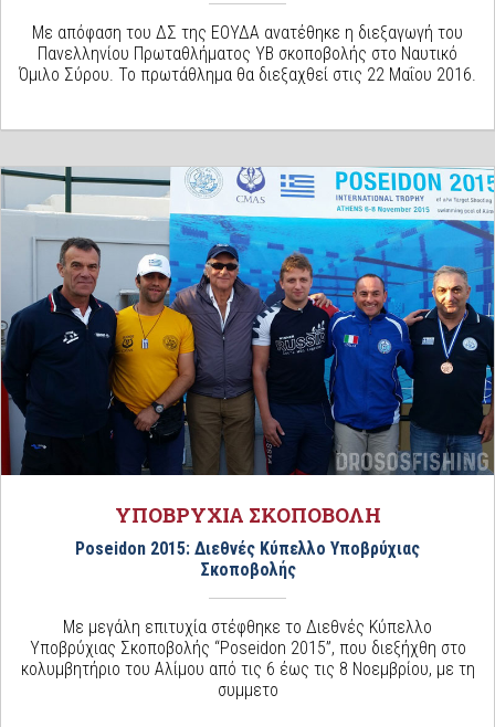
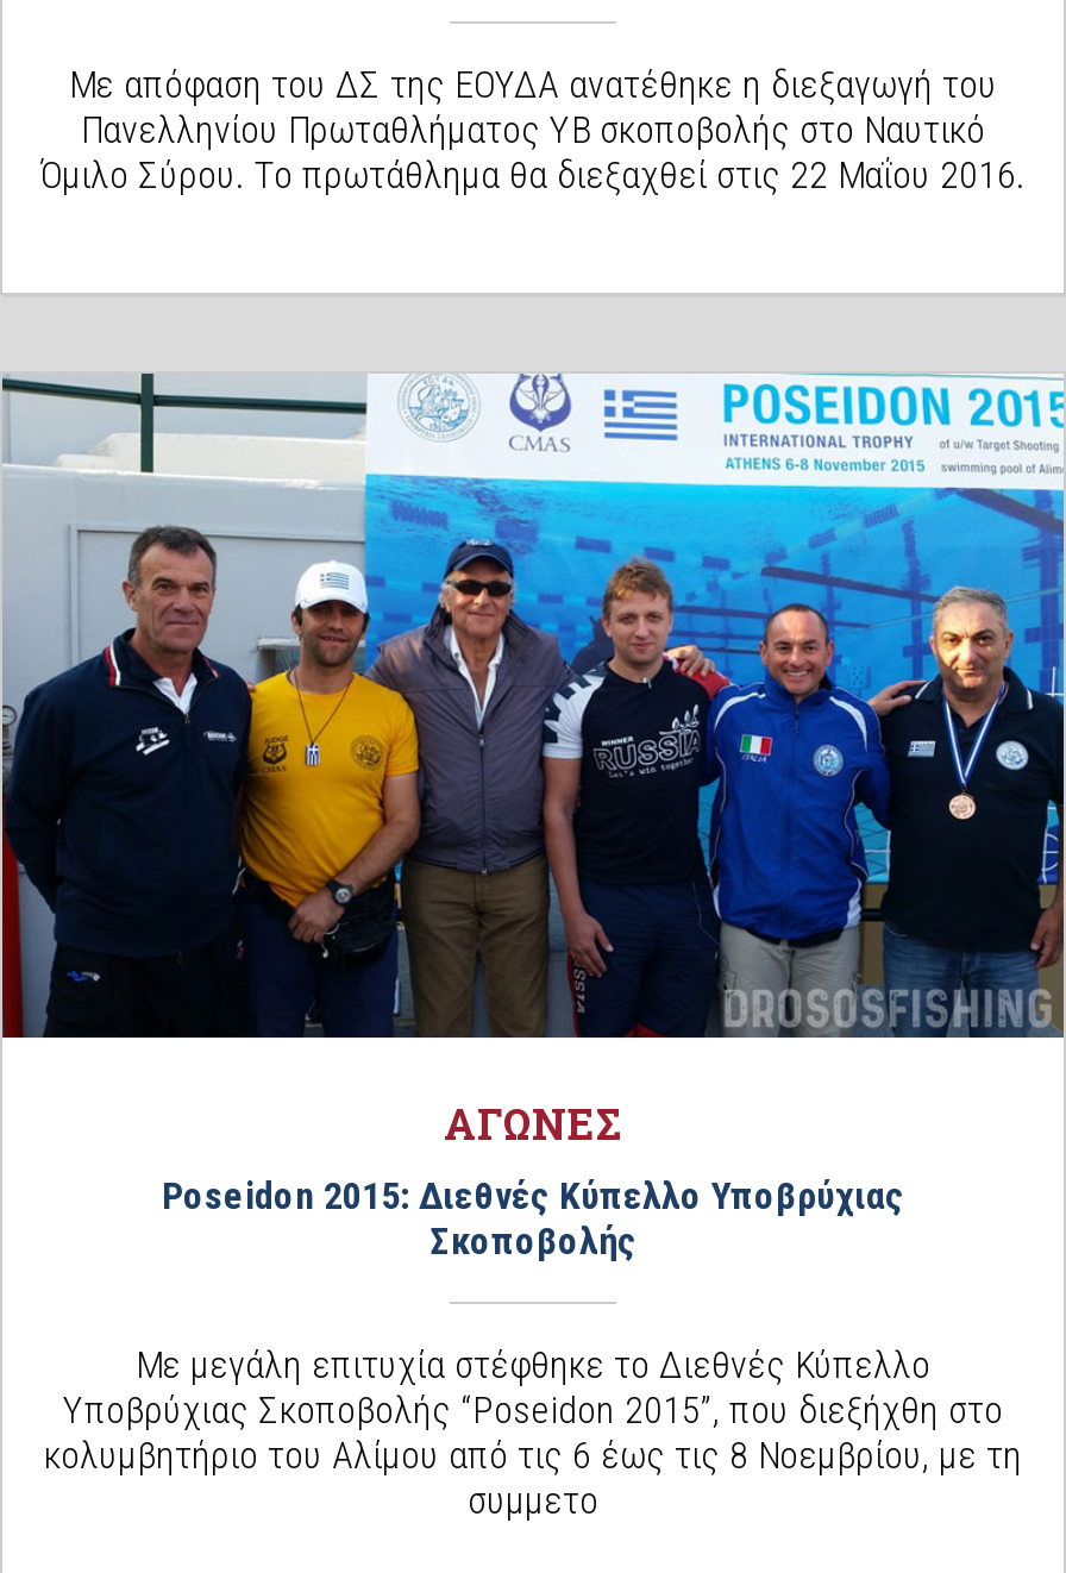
- ΥΠΟΒΡΥΧΙΑ ΣΚΟΠΟΒΟΛΗ
+ ΑΓΩΝΕΣ
